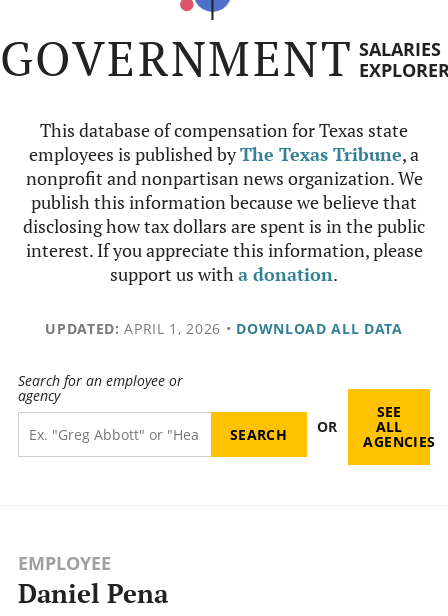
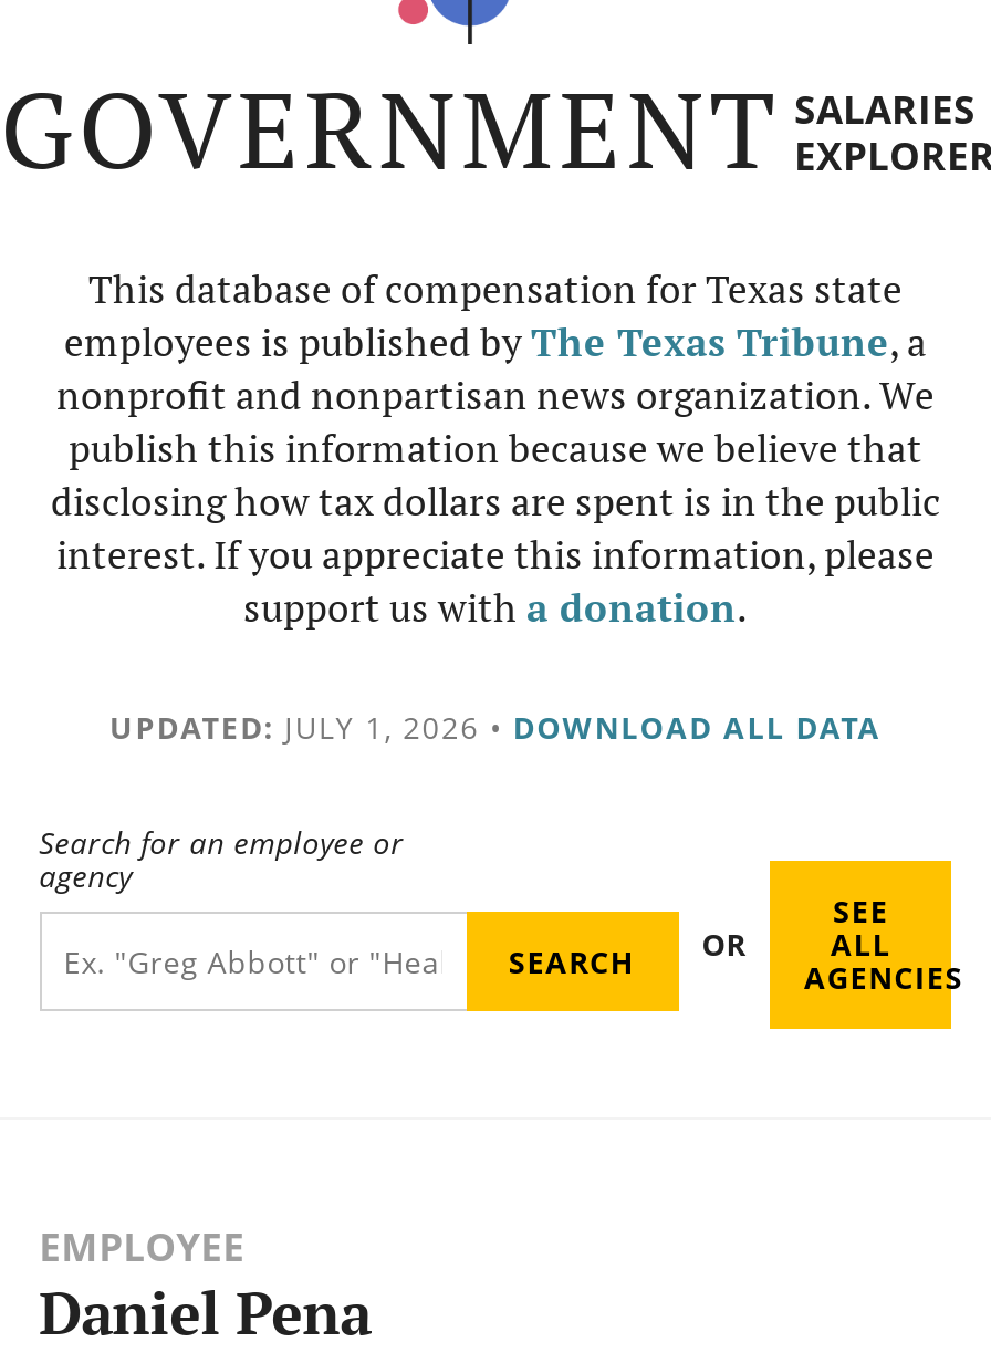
- UPDATED: APRIL 1, 2026 • DOWNLOAD ALL DATA
+ UPDATED: JULY 1, 2026 • DOWNLOAD ALL DATA
